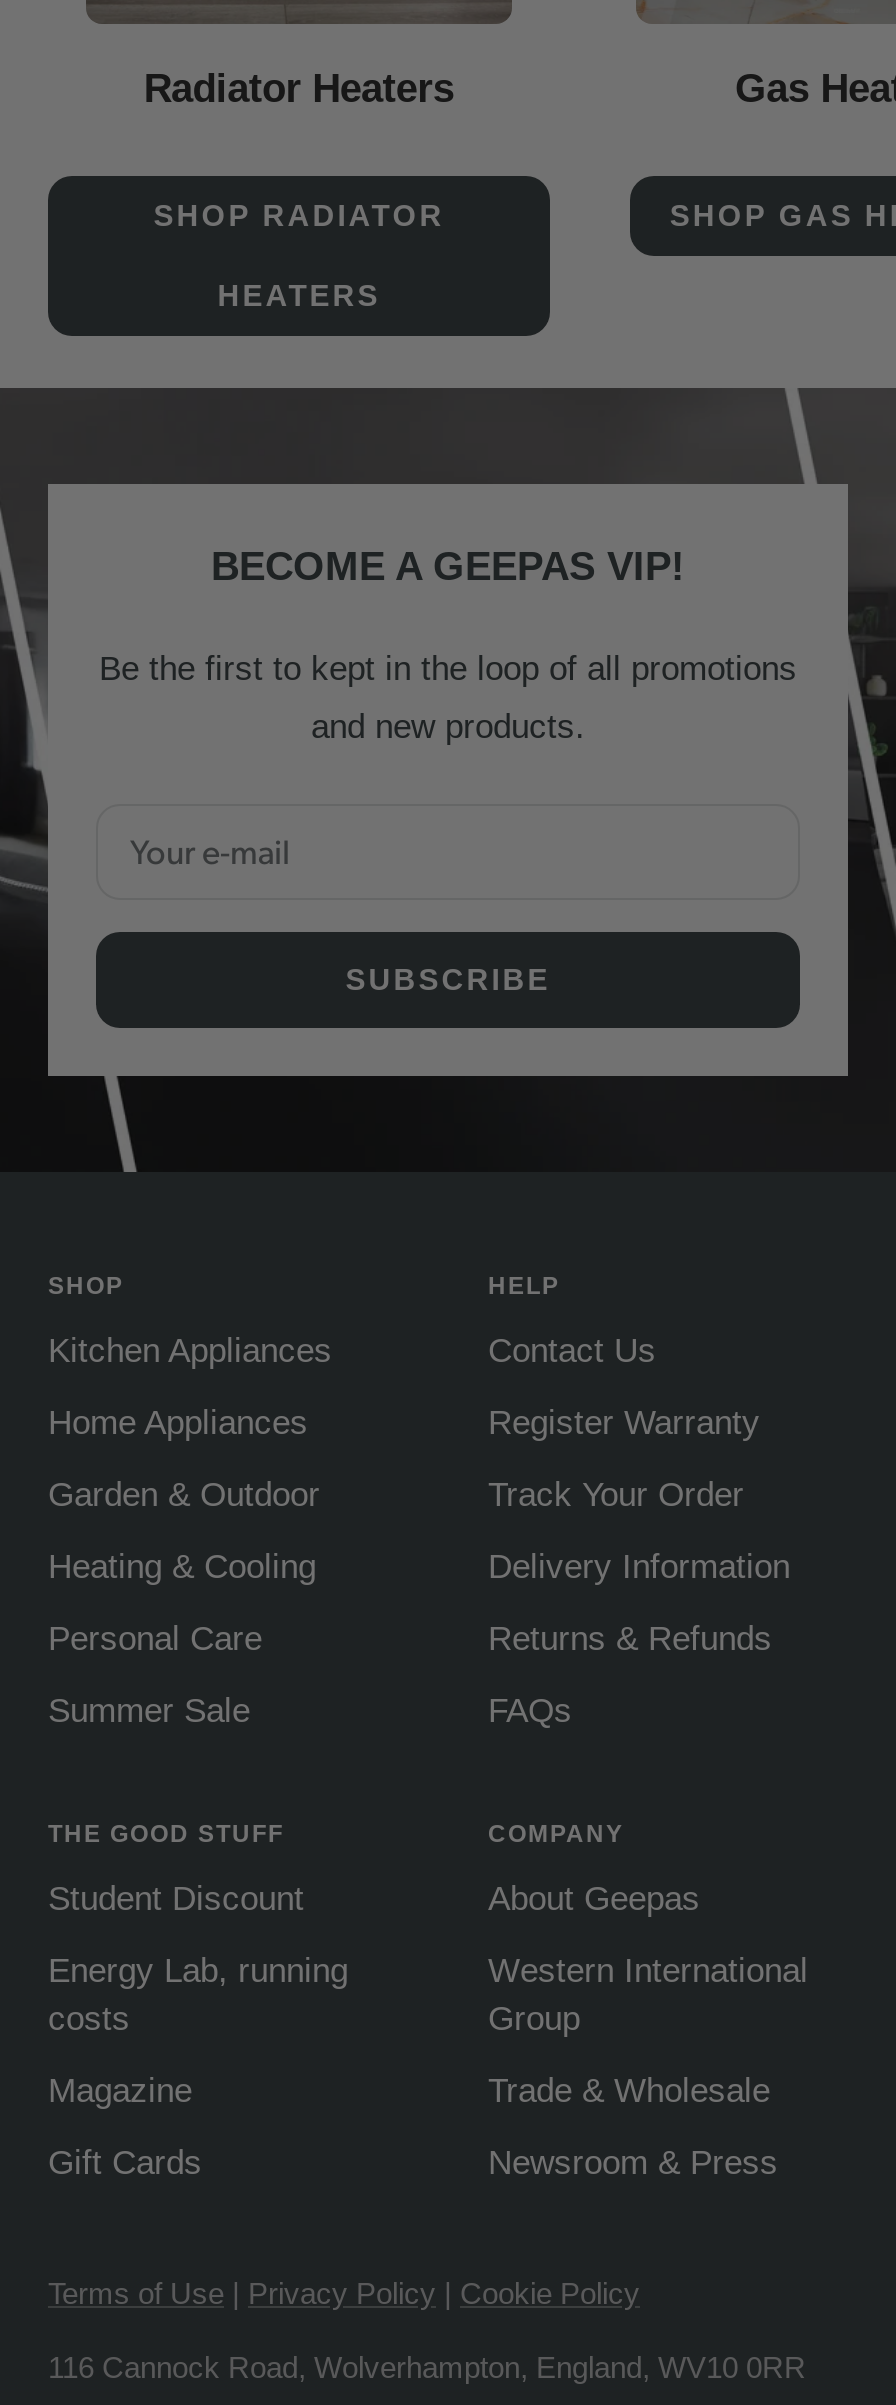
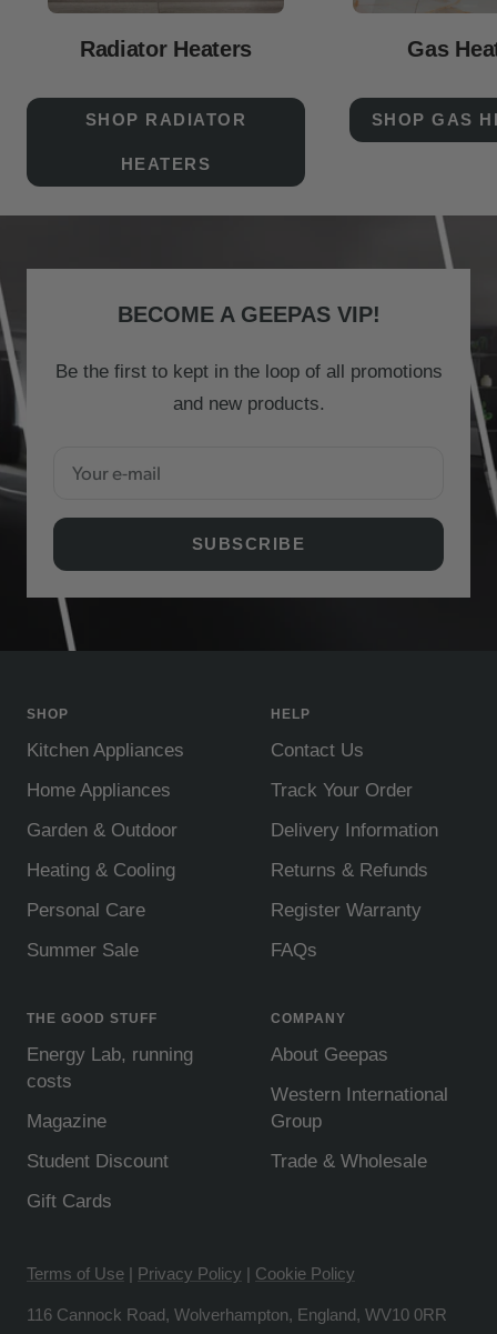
moved down: Register Warranty

moved up: Track Your Order | Delivery Information | Returns & Refunds

moved down: Student Discount

moved up: Energy Lab, running | costs | Magazine

- Newsroom & Press
